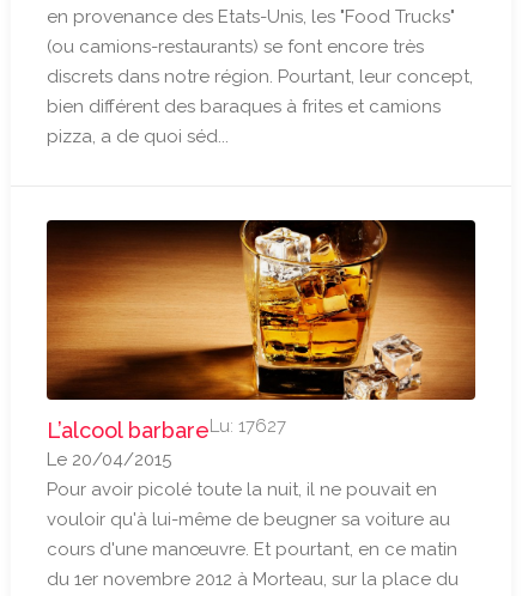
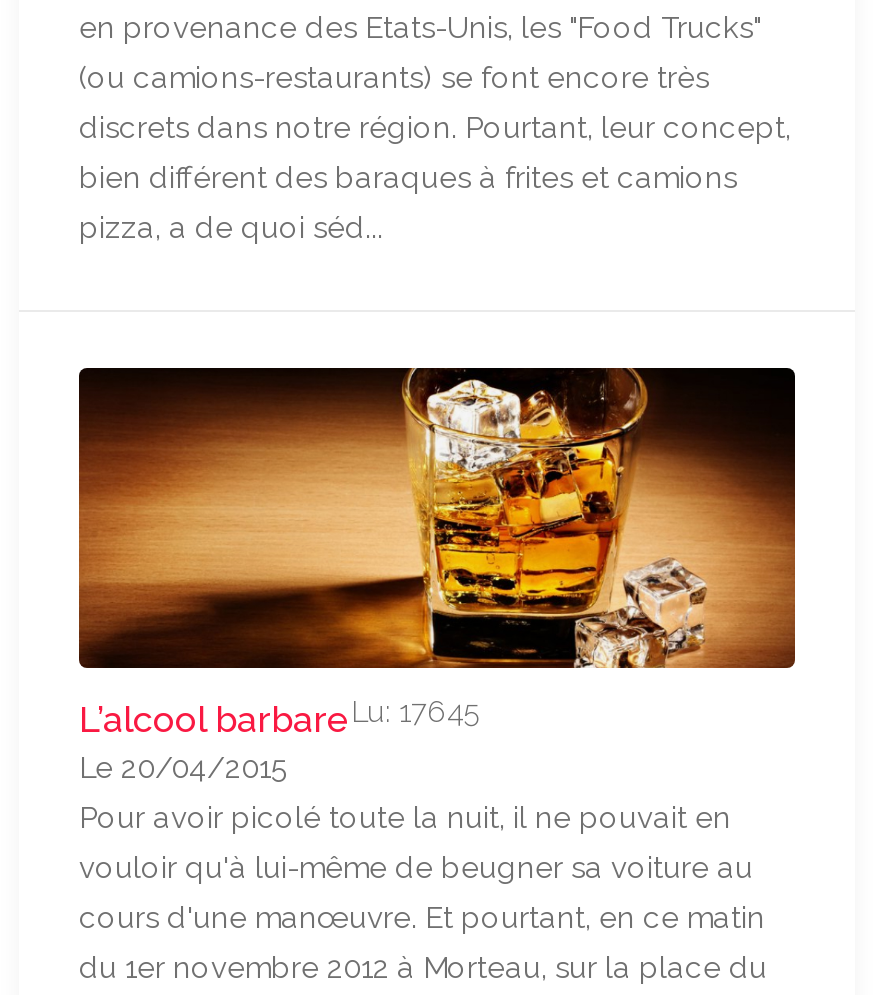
- L’alcool barbareLu: 17627
+ L’alcool barbareLu: 17645
